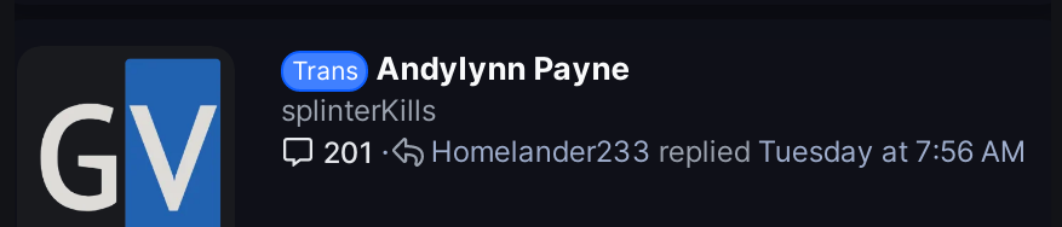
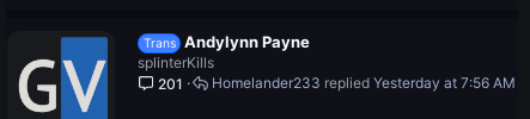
- Tuesday at 7:56 AM
+ Yesterday at 7:56 AM
